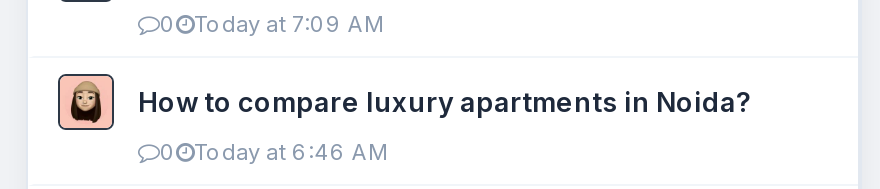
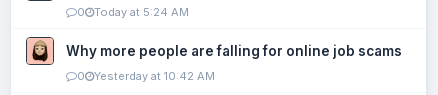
- 0 Today at 7:09 AM
+ 0 Today at 5:24 AM

- How to compare luxury apartments in Noida?
+ Why more people are falling for online job scams

- Today at 6:46 AM
+ Yesterday at 10:42 AM
